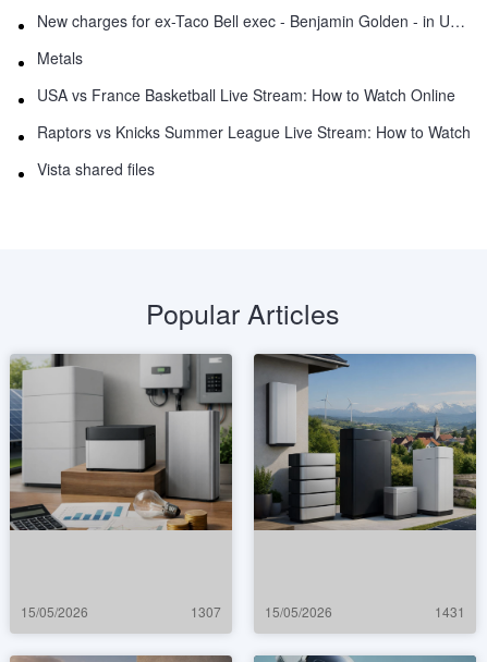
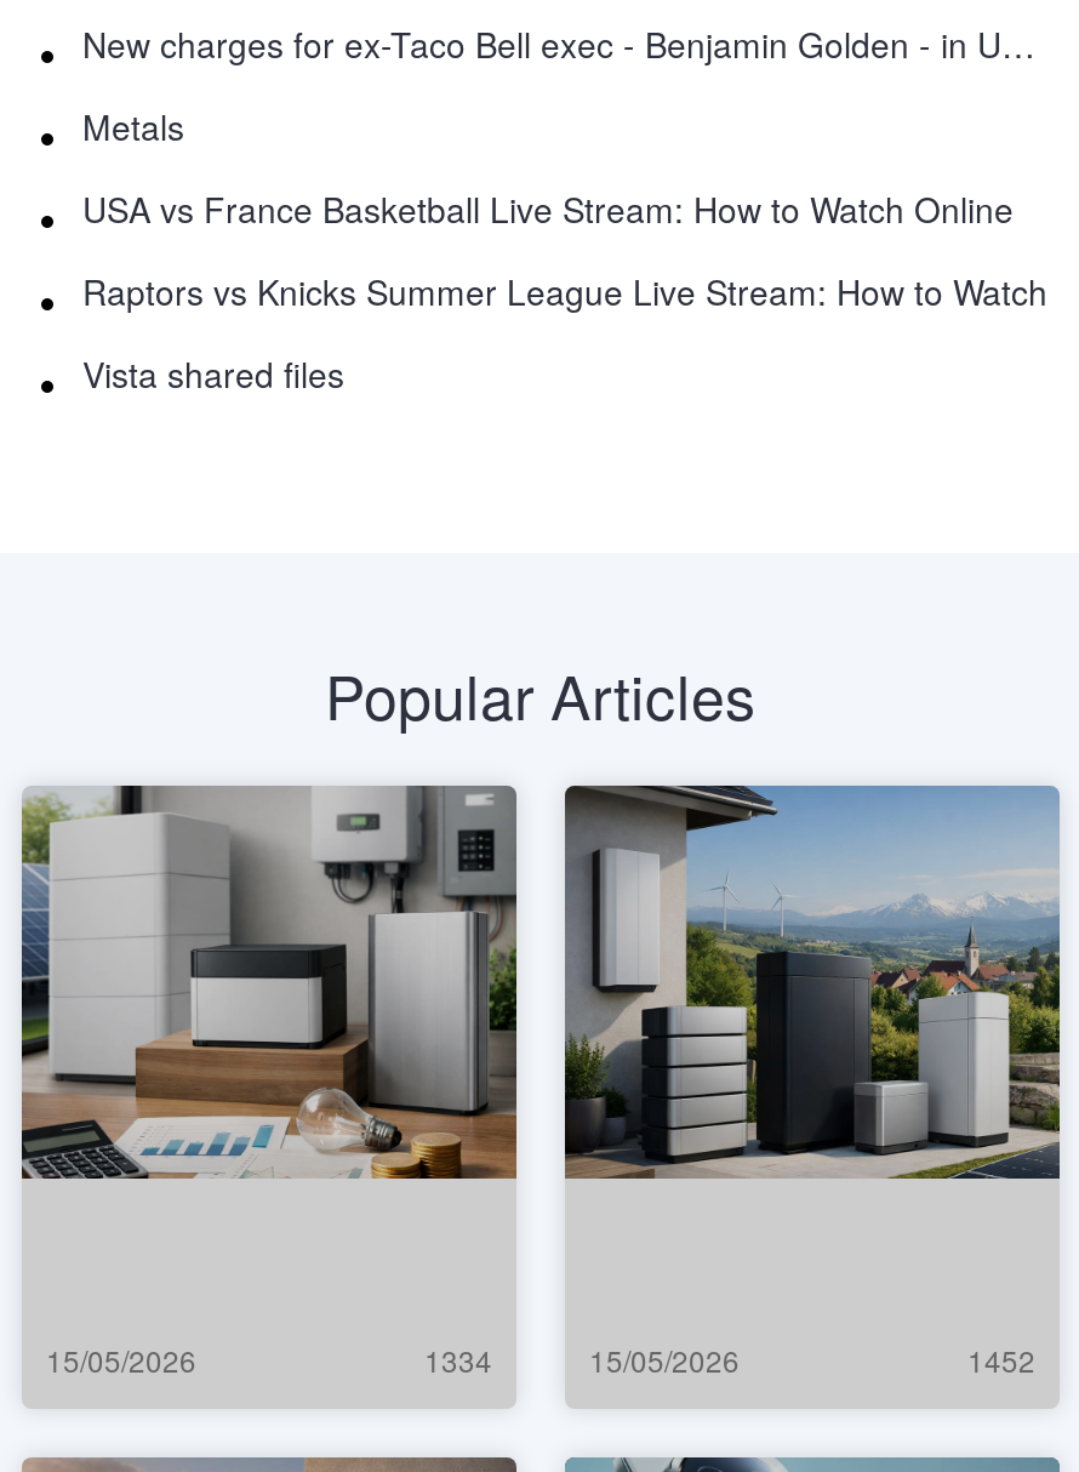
- 1307
+ 1334

- 1431
+ 1452
